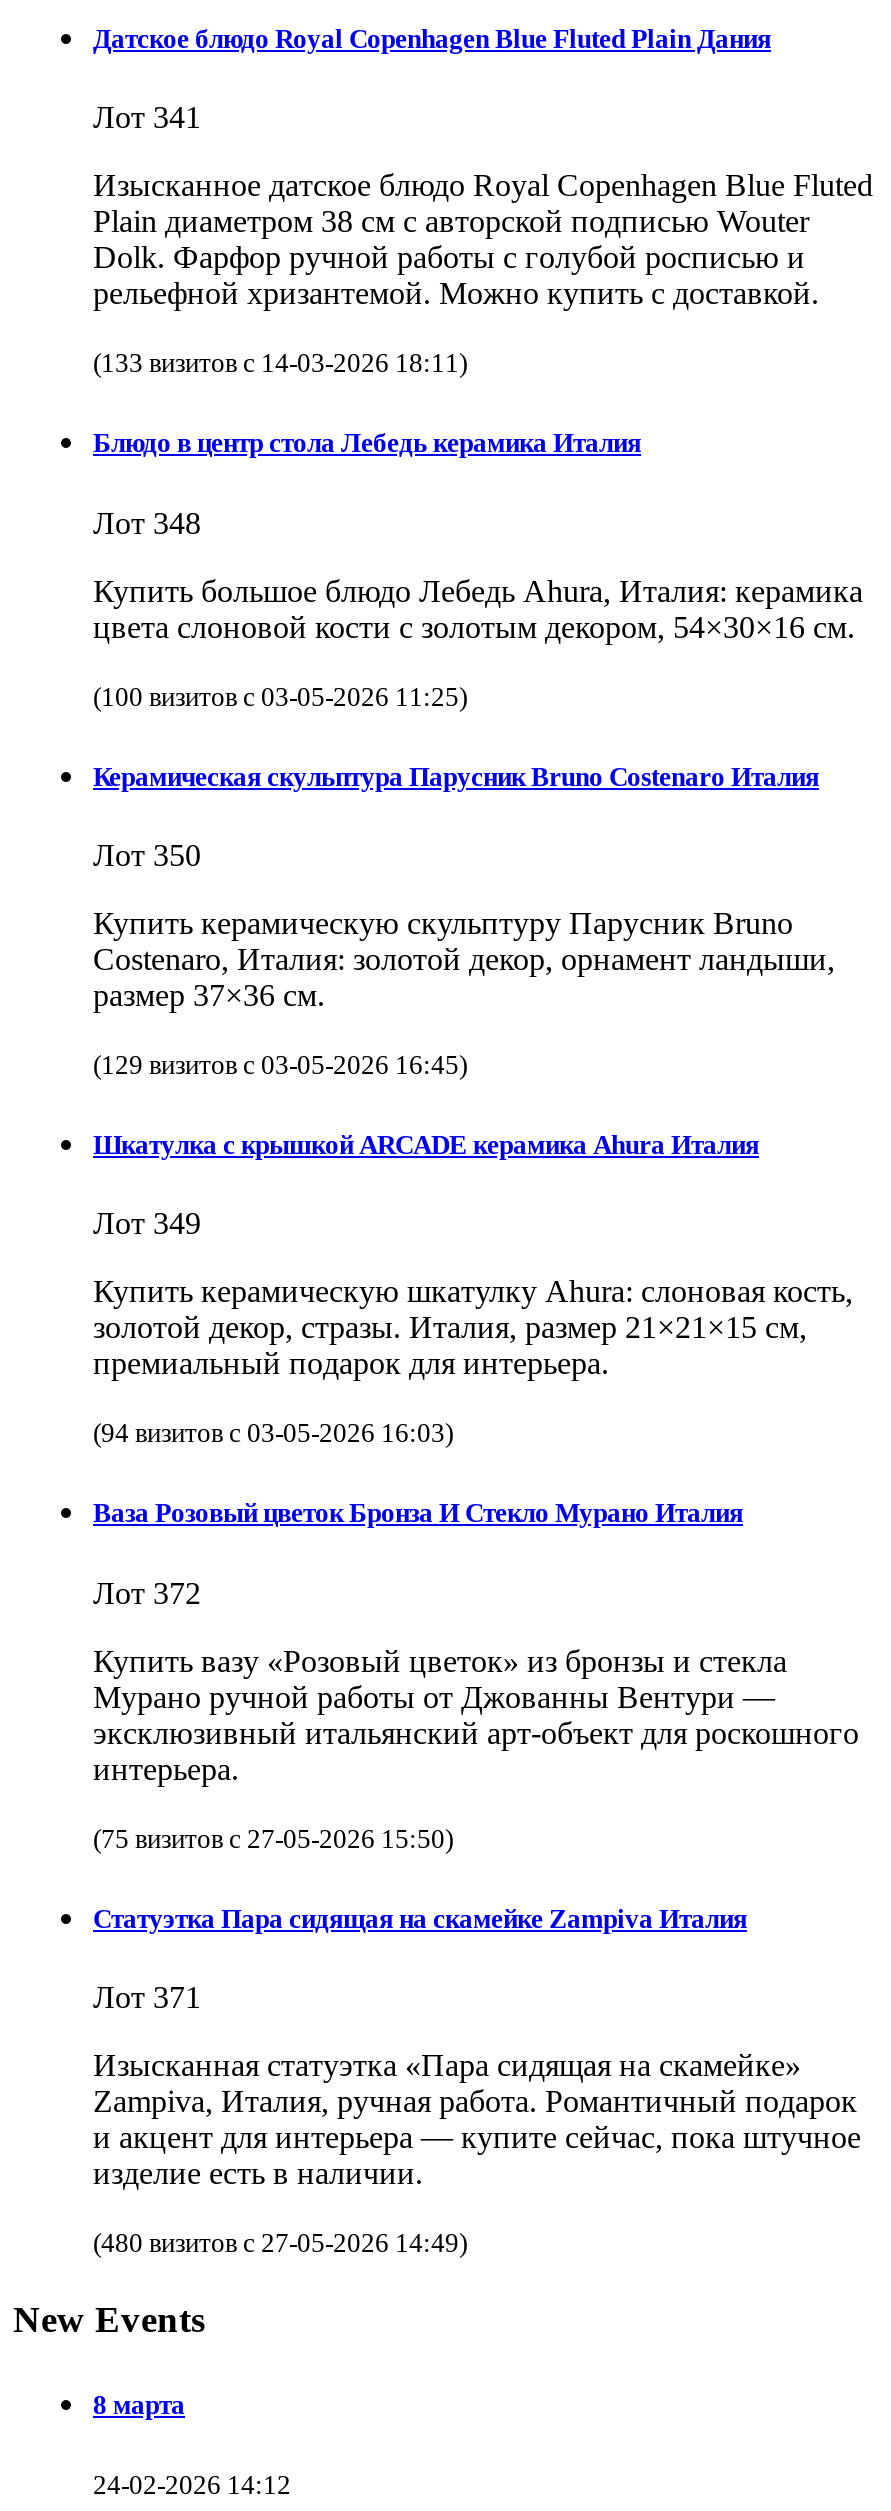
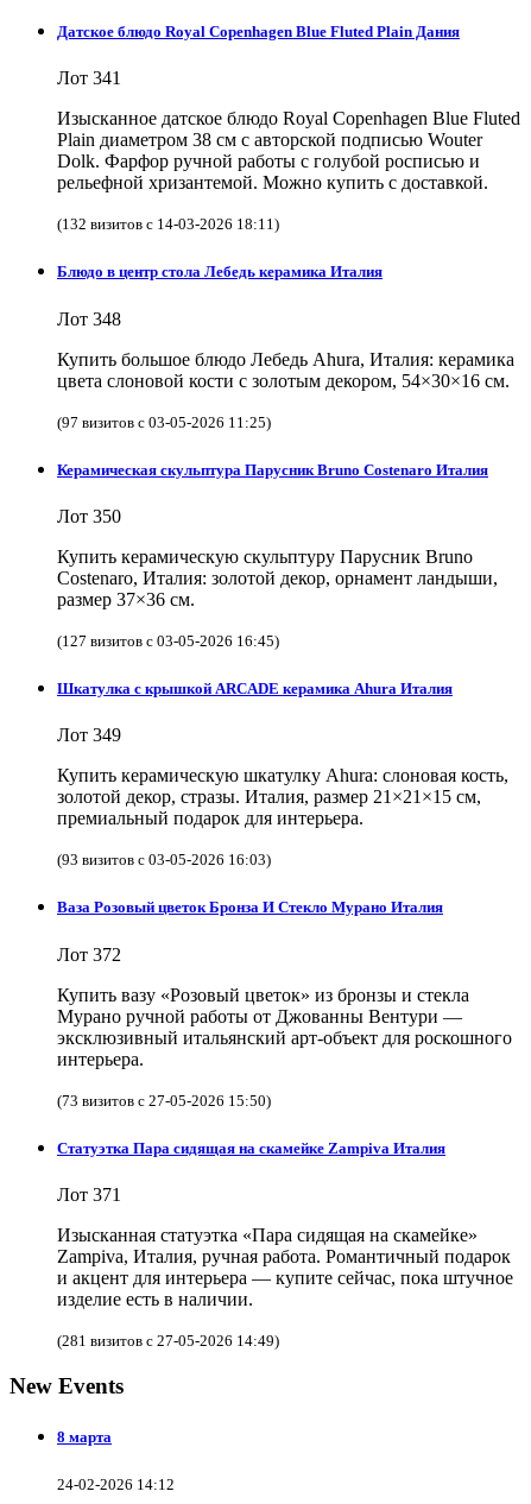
- (133 визитов с 14-03-2026 18:11)
+ (132 визитов с 14-03-2026 18:11)

- (100 визитов с 03-05-2026 11:25)
+ (97 визитов с 03-05-2026 11:25)

- (129 визитов с 03-05-2026 16:45)
+ (127 визитов с 03-05-2026 16:45)

- (94 визитов с 03-05-2026 16:03)
+ (93 визитов с 03-05-2026 16:03)

- (75 визитов с 27-05-2026 15:50)
+ (73 визитов с 27-05-2026 15:50)

- (480 визитов с 27-05-2026 14:49)
+ (281 визитов с 27-05-2026 14:49)
